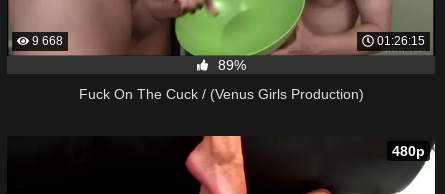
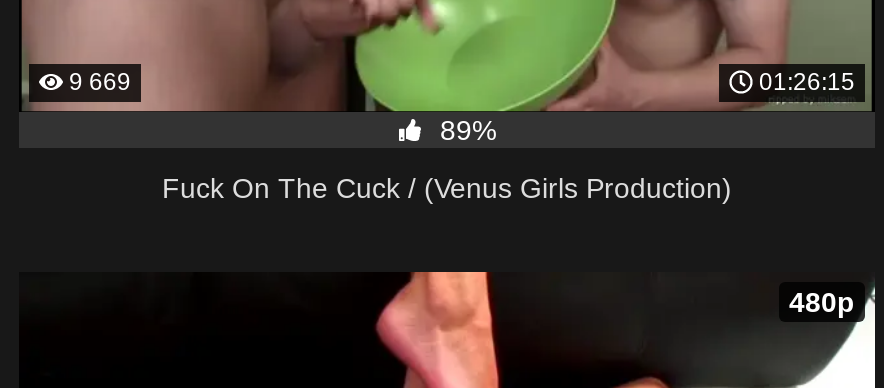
- 9 668
+ 9 669
